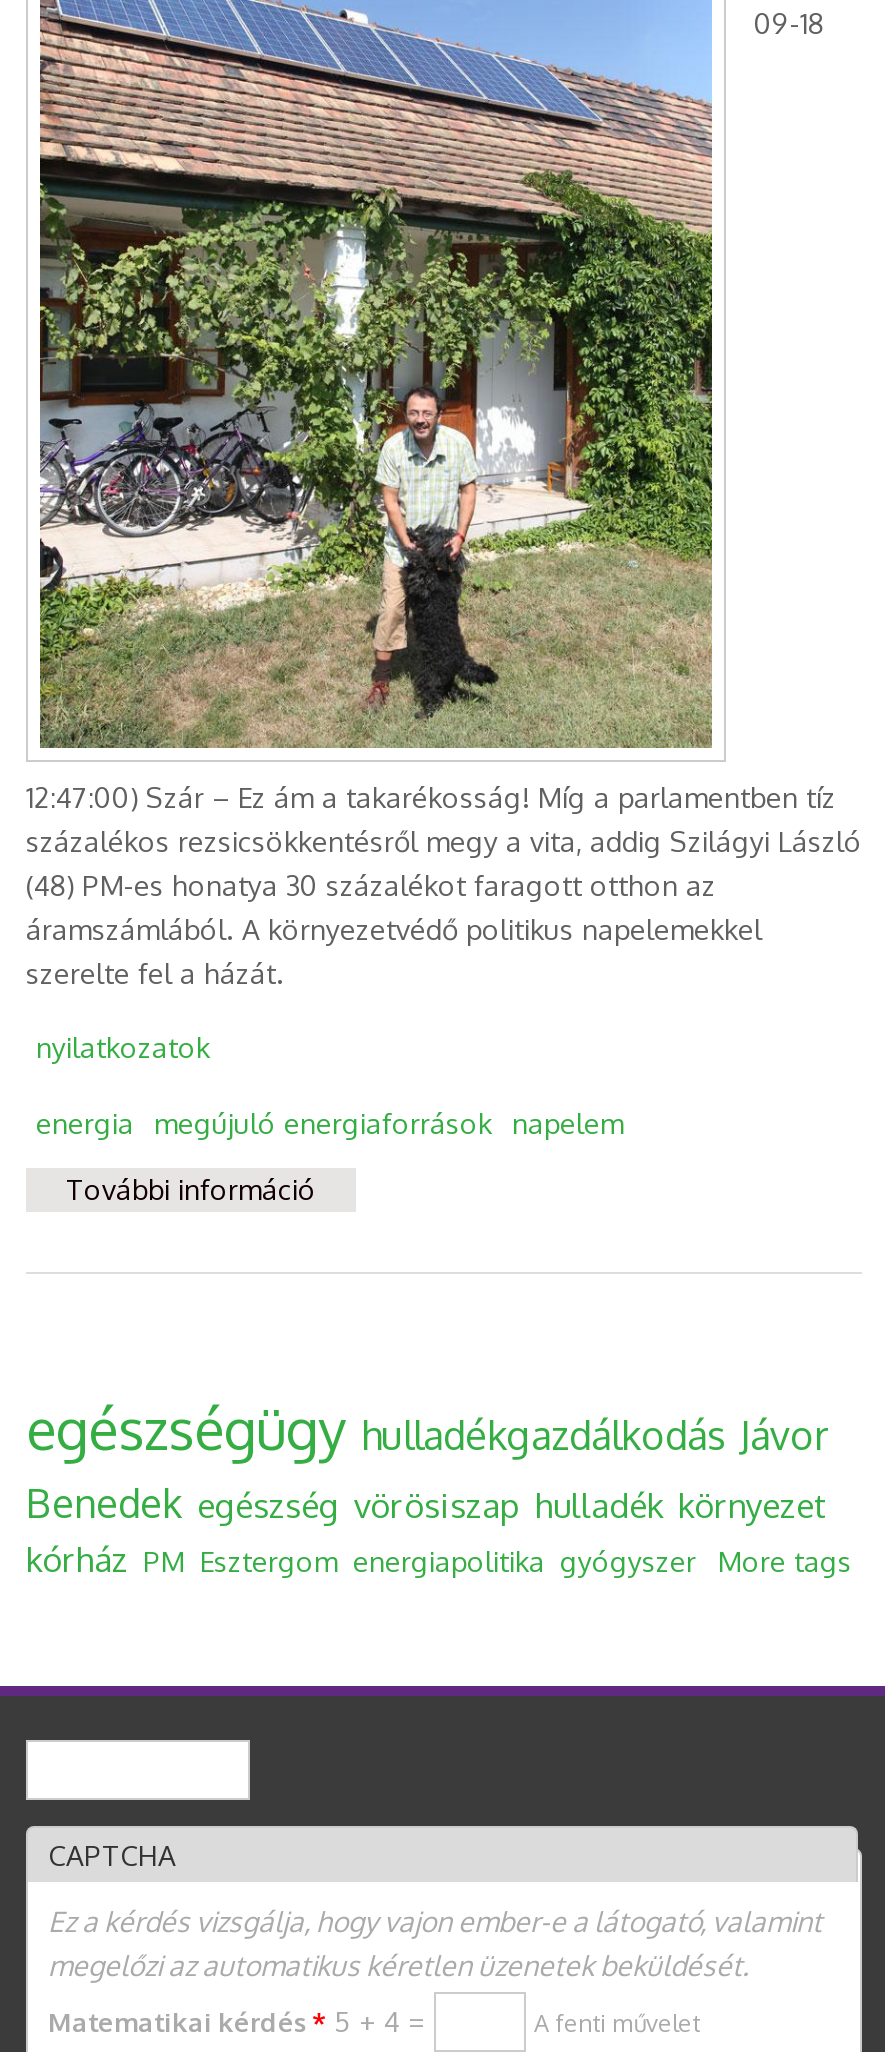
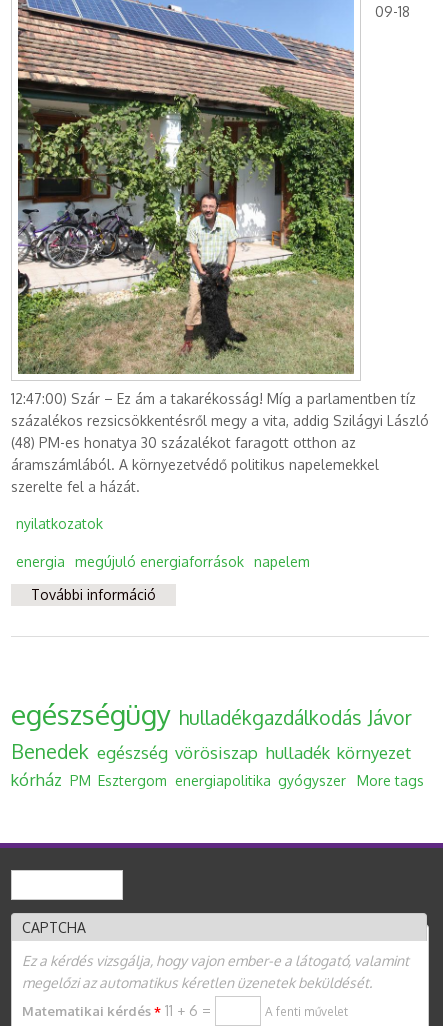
- Matematikai kérdés * 5 + 4 =
+ Matematikai kérdés * 11 + 6 =
